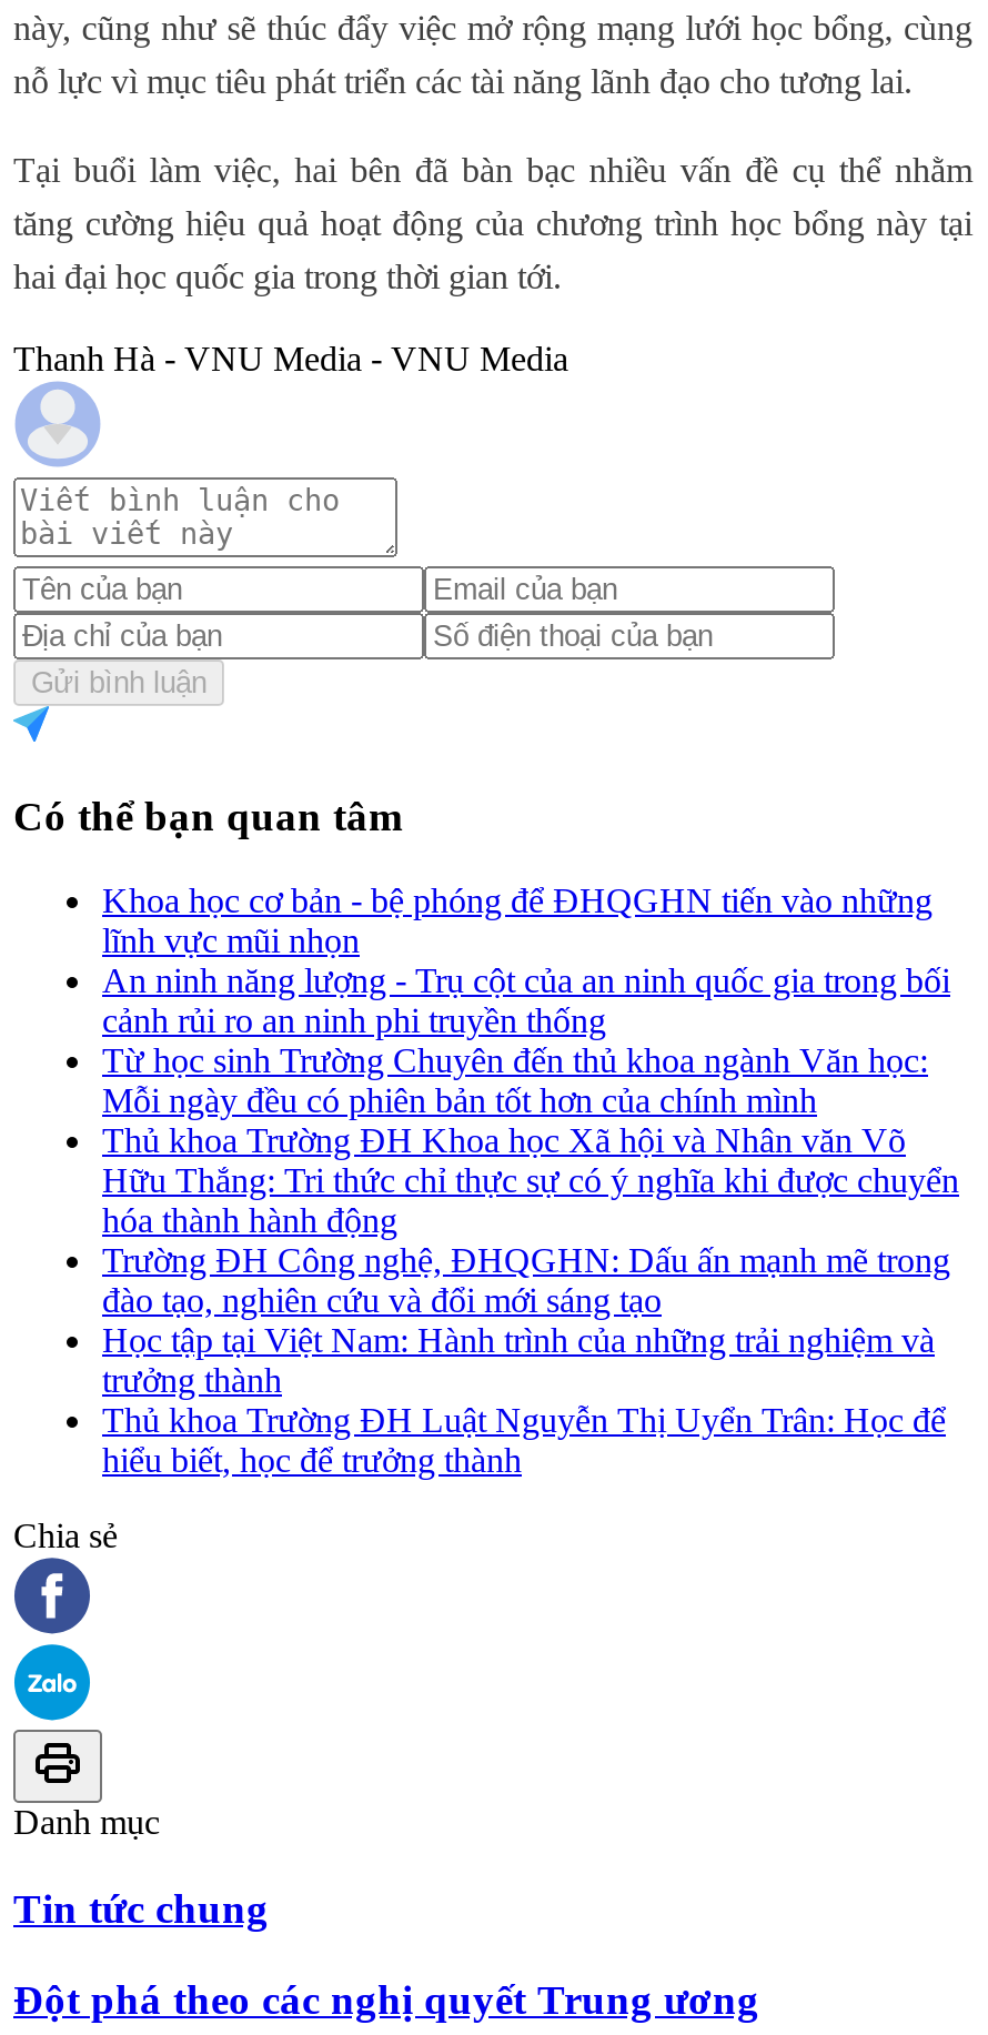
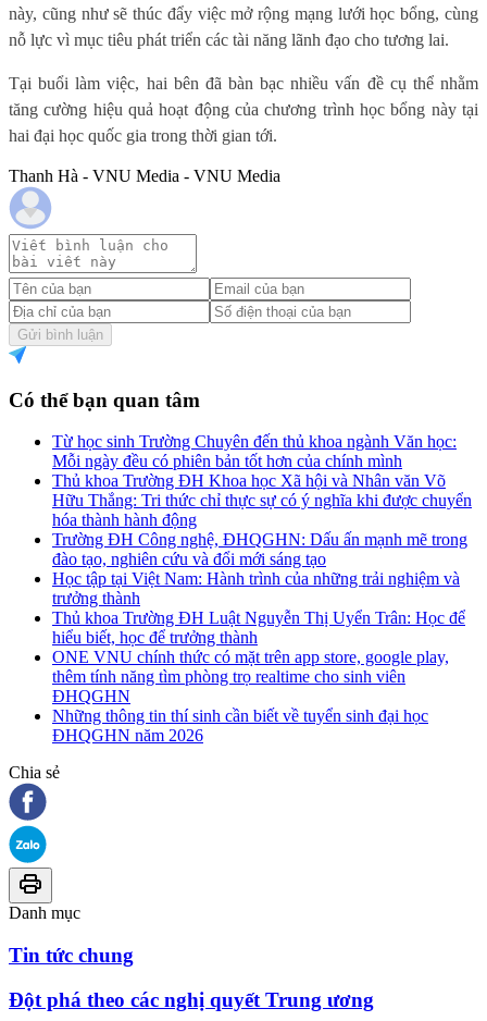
- Khoa học cơ bản - bệ phóng để ĐHQGHN tiến vào những
- lĩnh vực mũi nhọn
- An ninh năng lượng - Trụ cột của an ninh quốc gia trong bối
- cảnh rủi ro an ninh phi truyền thống

moved up: Từ học sinh Trường Chuyên đến thủ khoa ngành Văn học: | Mỗi ngày đều có phiên bản tốt hơn của chính mình | Thủ khoa Trường ĐH Khoa học Xã hội và Nhân văn Võ | ... | Thủ khoa Trường ĐH Luật Nguyễn Thị Uyển Trân: Học để | hiểu biết, học để trưởng thành

+ ONE VNU chính thức có mặt trên app store, google play,
+ thêm tính năng tìm phòng trọ realtime cho sinh viên
+ ĐHQGHN
+ Những thông tin thí sinh cần biết về tuyển sinh đại học
+ ĐHQGHN năm 2026
